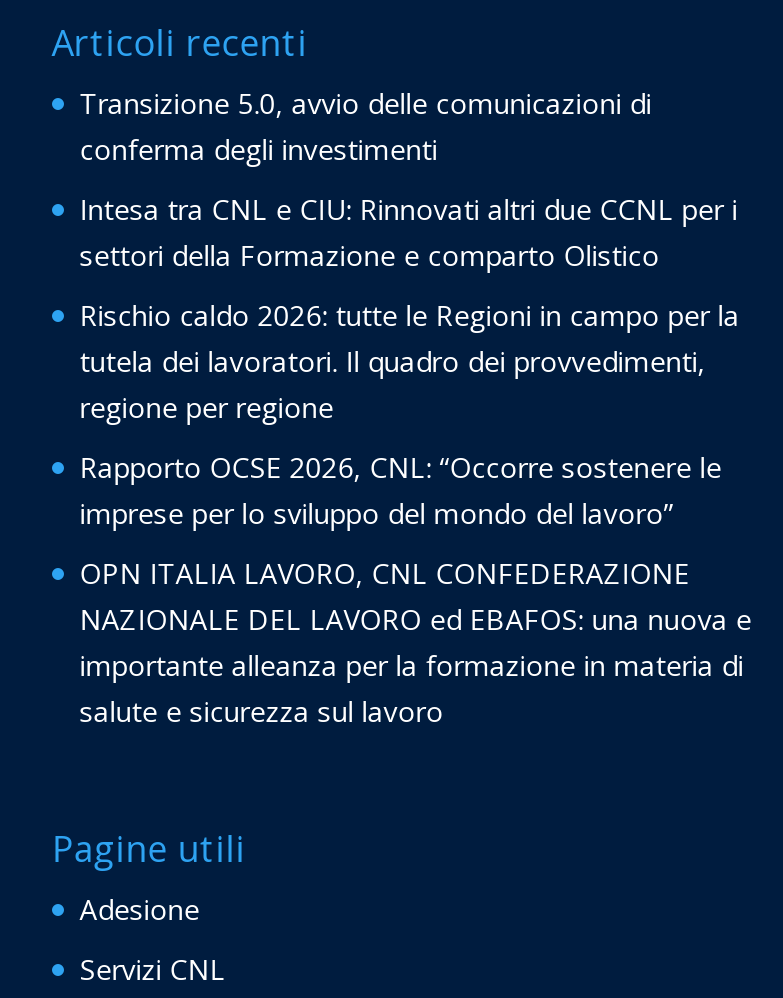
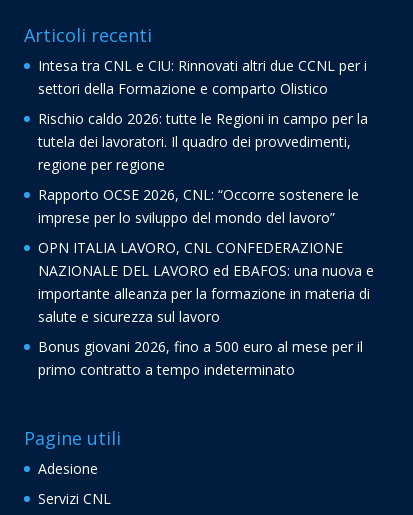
- Transizione 5.0, avvio delle comunicazioni di
- conferma degli investimenti

moved up: Intesa tra CNL e CIU: Rinnovati altri due CCNL per i | settori della Formazione e comparto Olistico | Rischio caldo 2026: tutte le Regioni in campo per la | ... | importante alleanza per la formazione in materia di | salute e sicurezza sul lavoro

+ Bonus giovani 2026, fino a 500 euro al mese per il
+ primo contratto a tempo indeterminato
